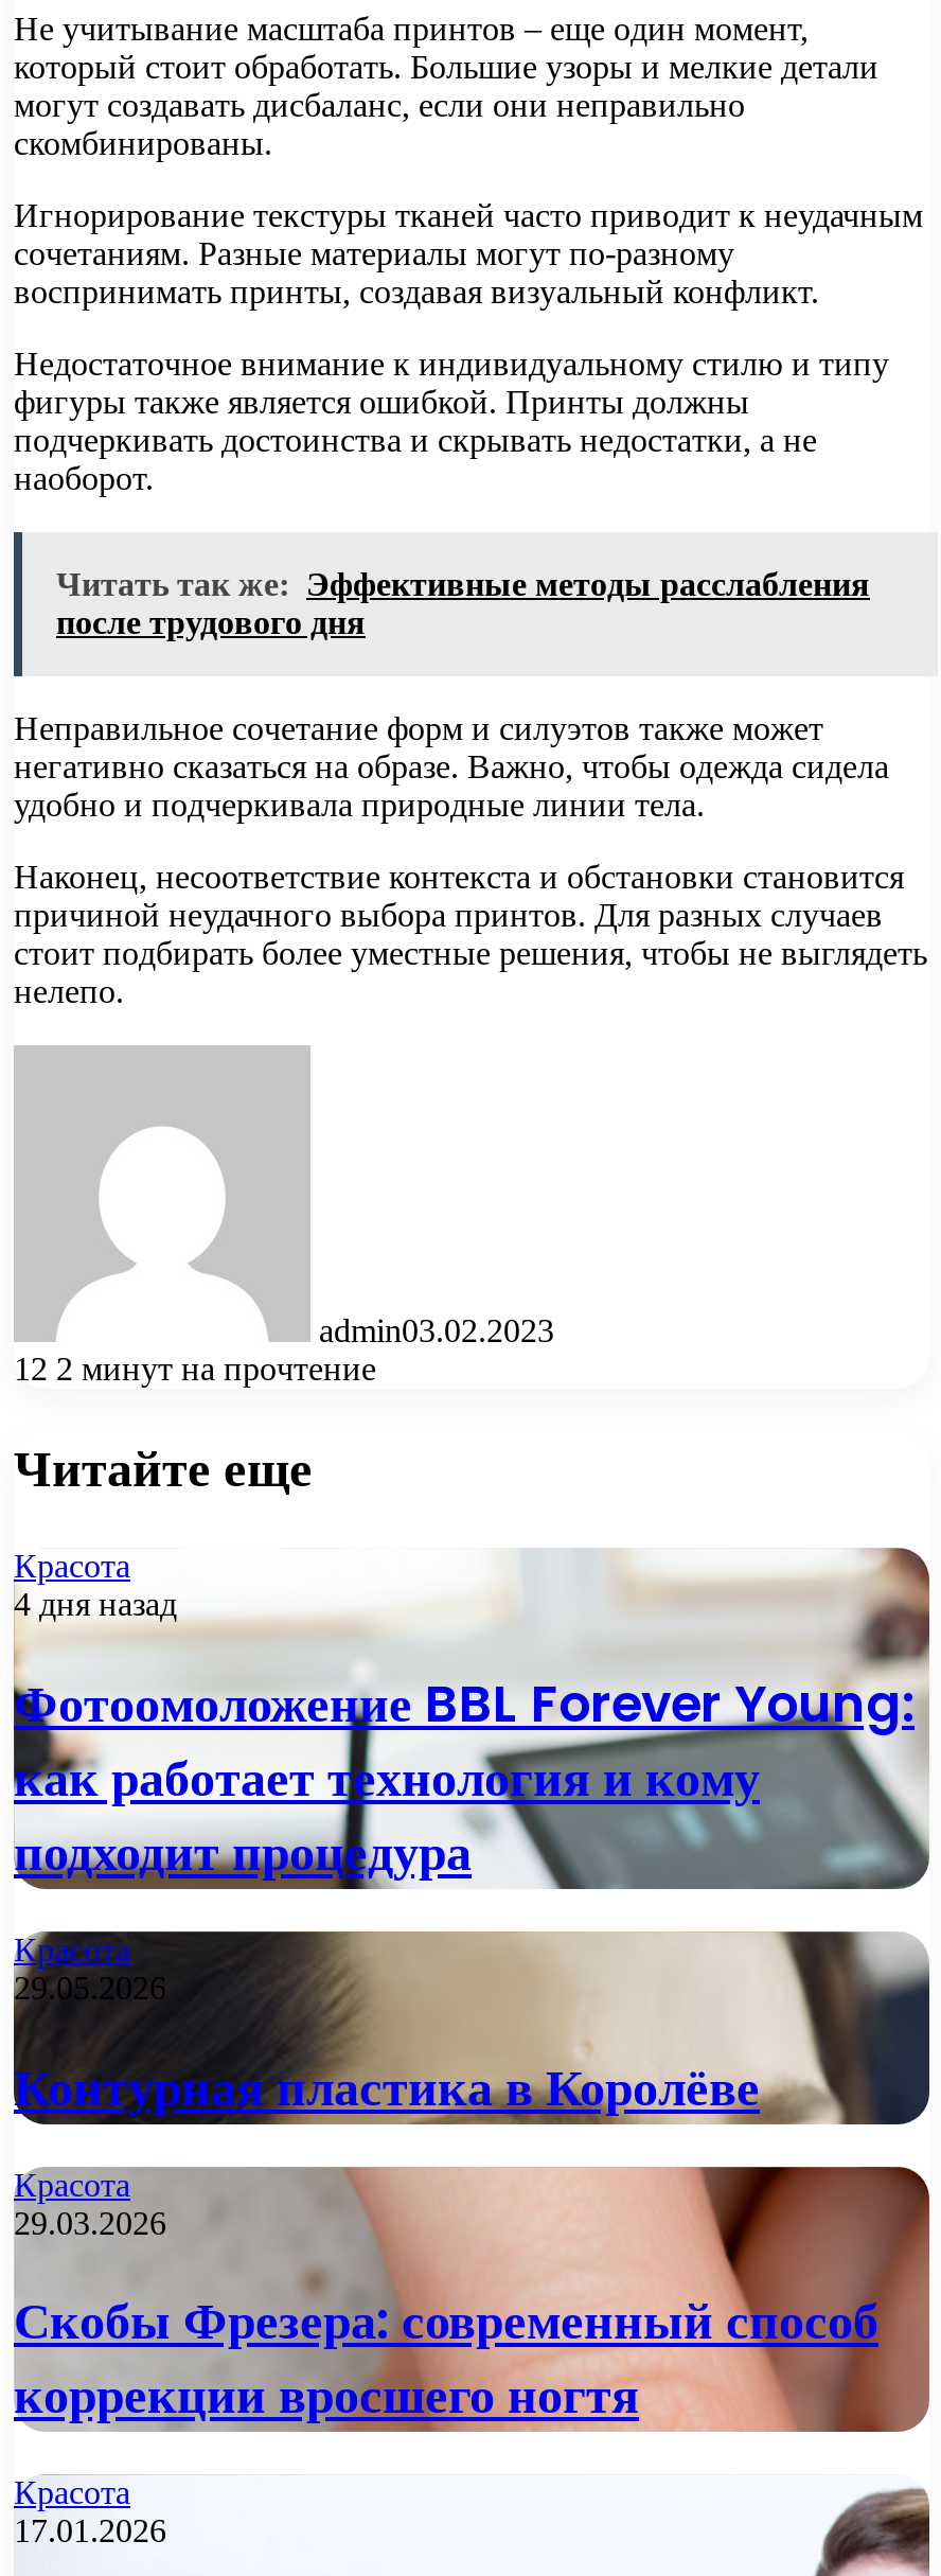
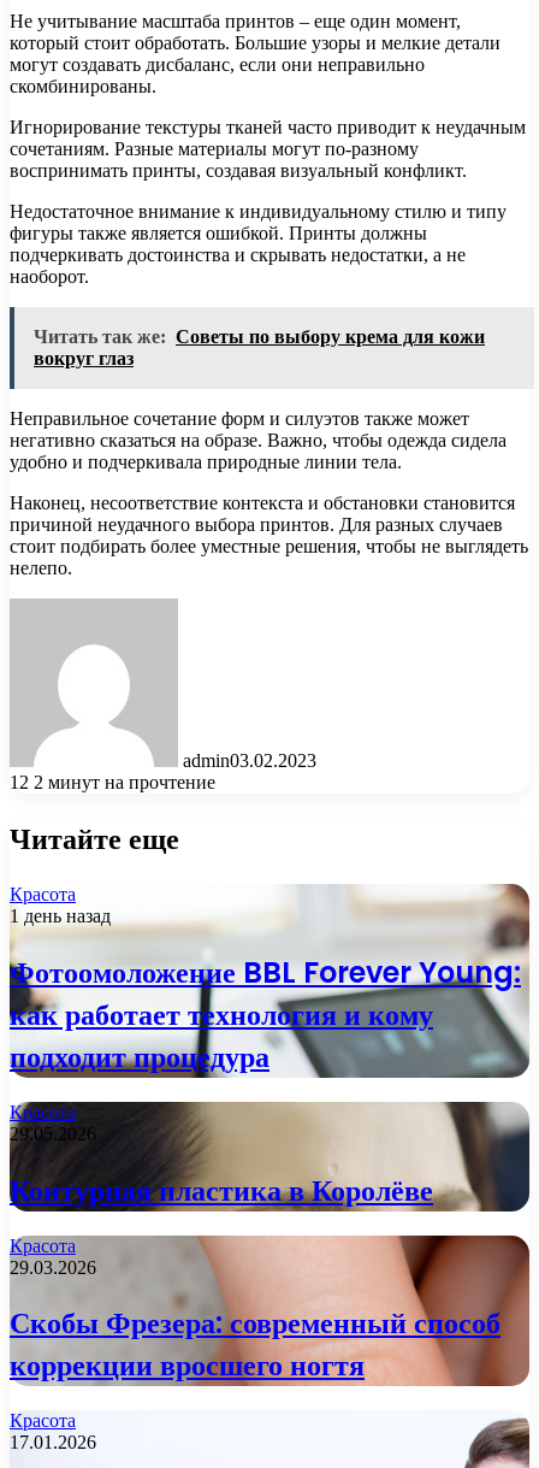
- Читать так же: Эффективные методы расслабления
- после трудового дня
+ Читать так же: Советы по выбору крема для кожи
+ вокруг глаз

- 4 дня назад
+ 1 день назад
